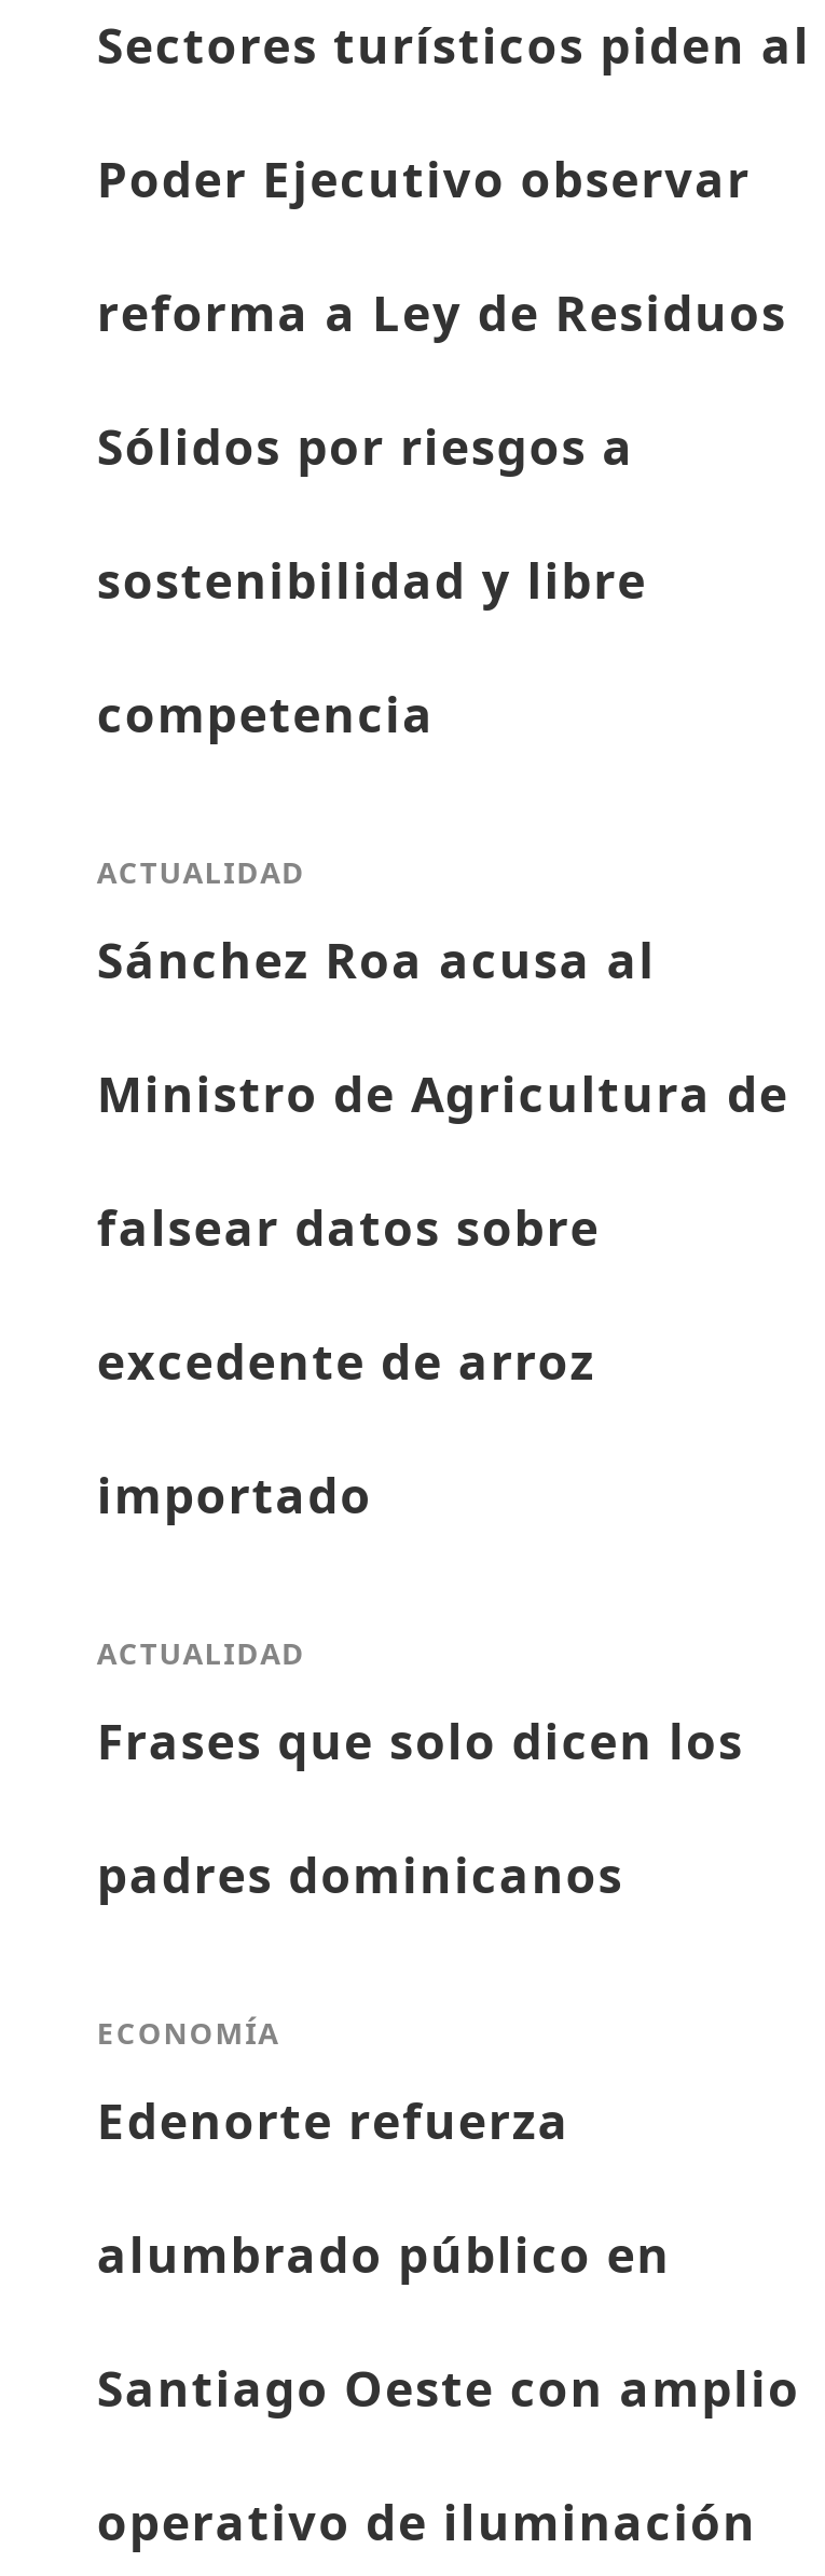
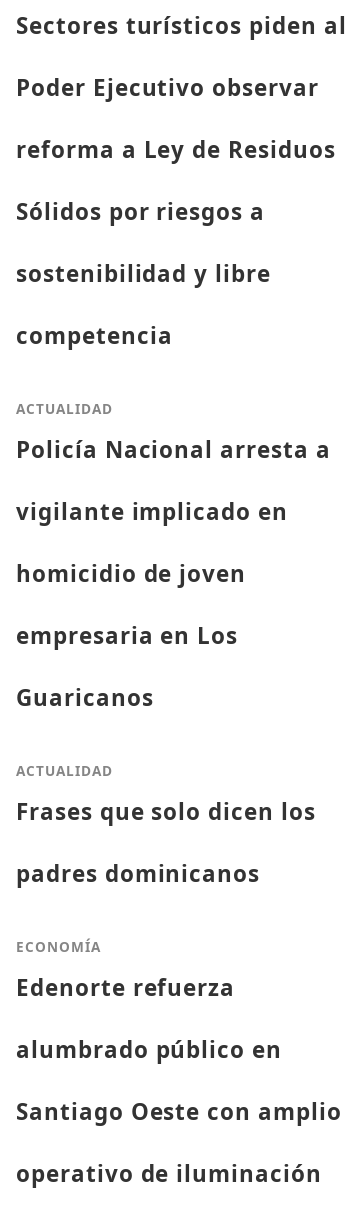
- Sánchez Roa acusa al
+ Policía Nacional arresta a

- Ministro de Agricultura de
+ vigilante implicado en

- falsear datos sobre
+ homicidio de joven

- excedente de arroz
+ empresaria en Los

- importado
+ Guaricanos
